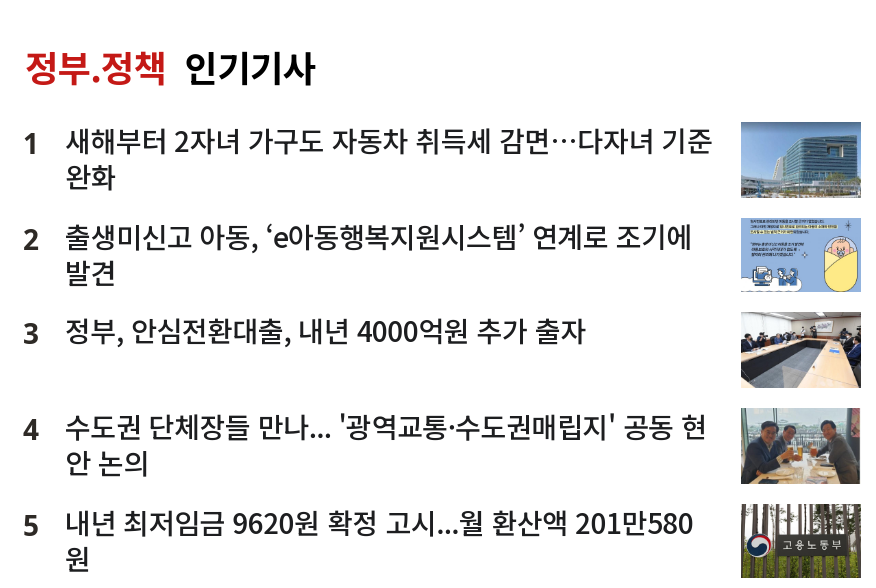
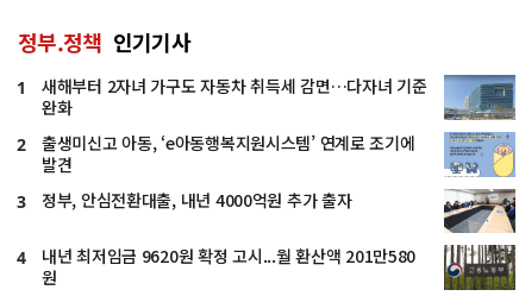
- [image]
- 수도권 단체장들 만나... '광역교통·수도권매립지' 공동 현
- 안 논의
- 5
